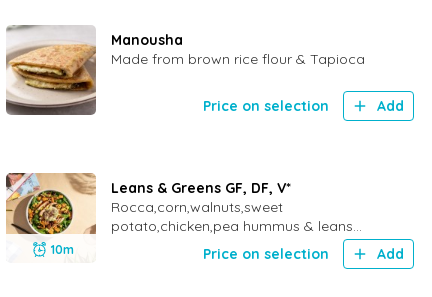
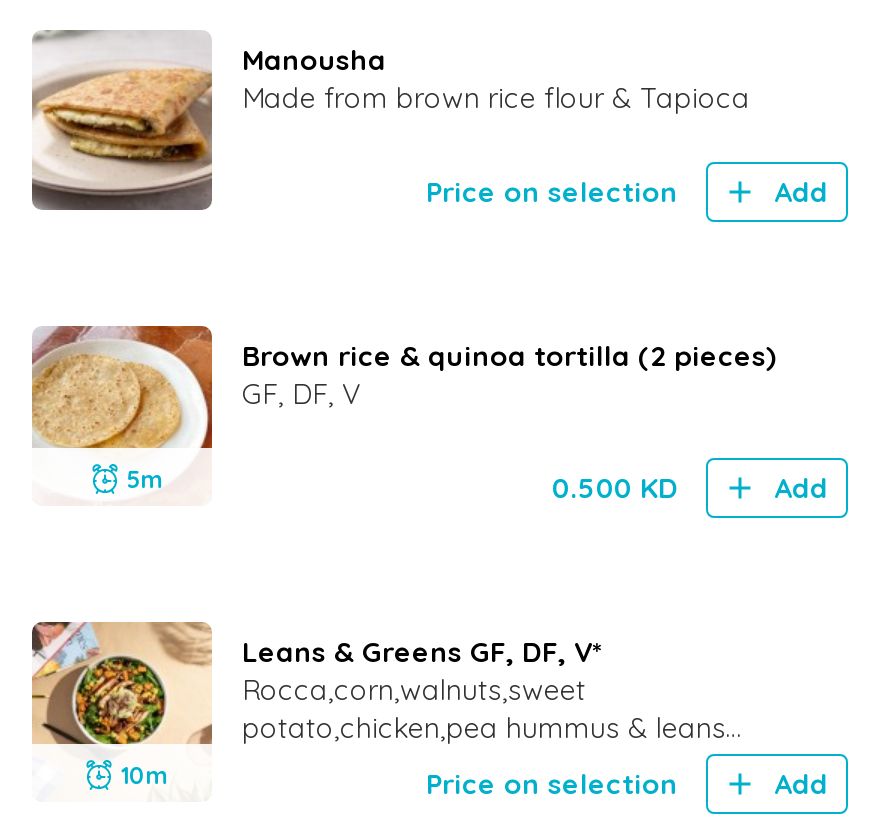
+ [image]
+ 5m

+ Brown rice & quinoa tortilla (2 pieces)
+ GF, DF, V
+ 0.500 KD
+ Add
